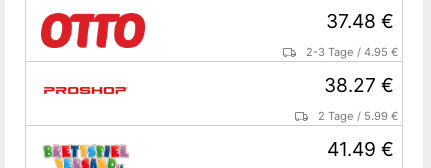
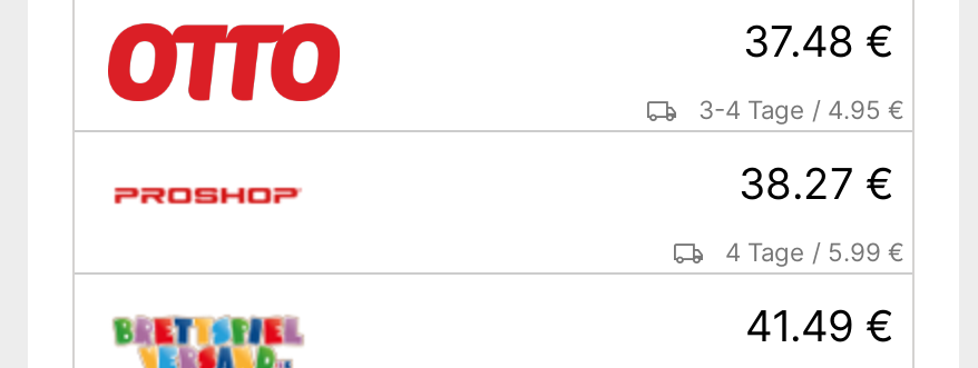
- 2-3 Tage / 4.95 €
+ 3-4 Tage / 4.95 €

- 2 Tage / 5.99 €
+ 4 Tage / 5.99 €
